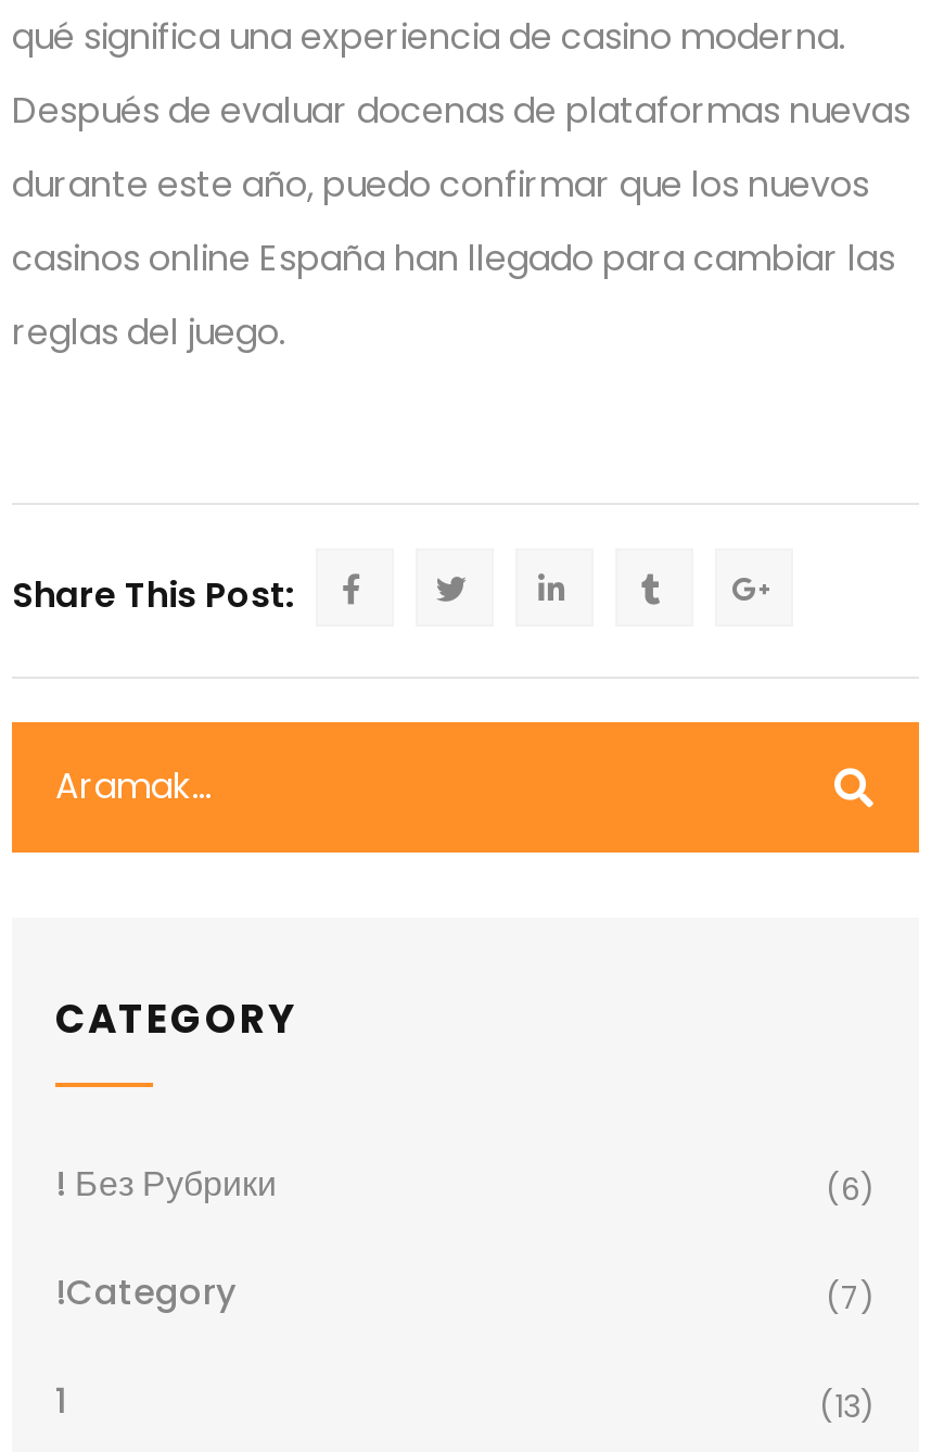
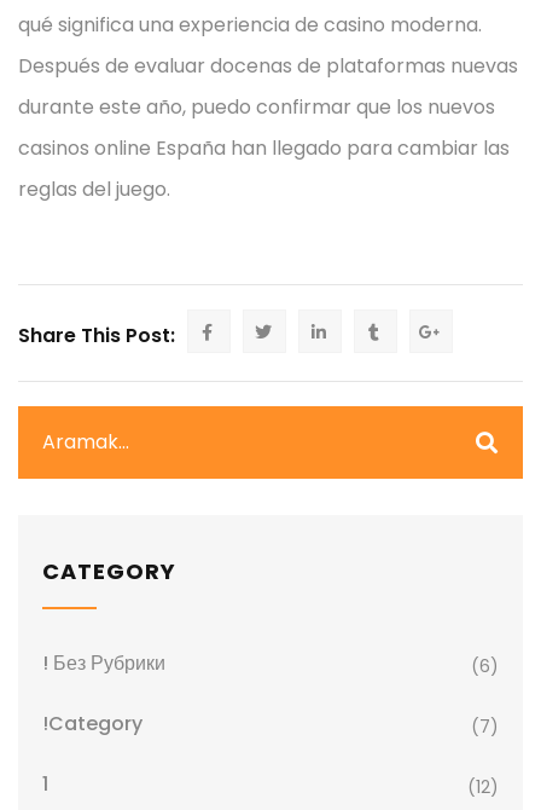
- (13)
+ (12)
